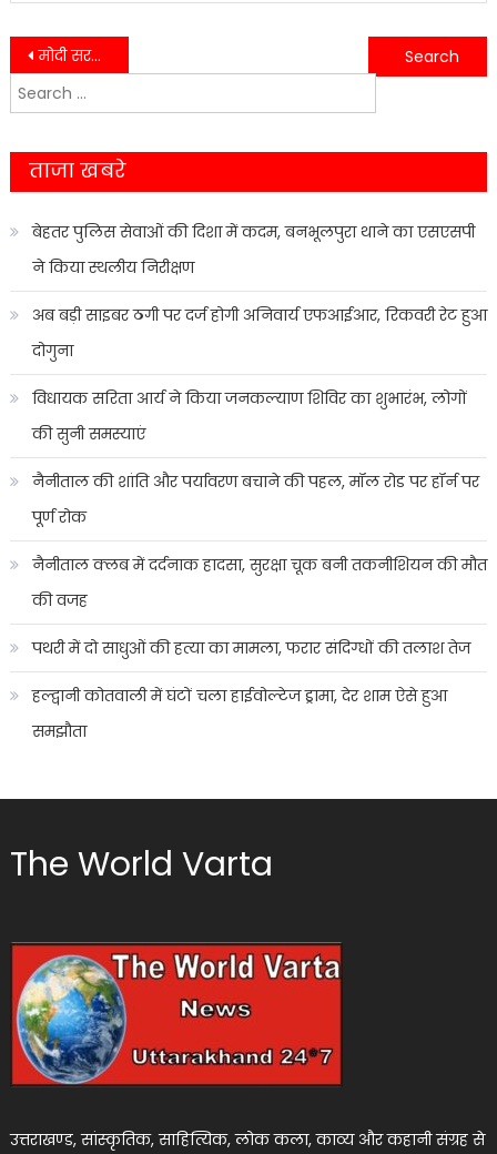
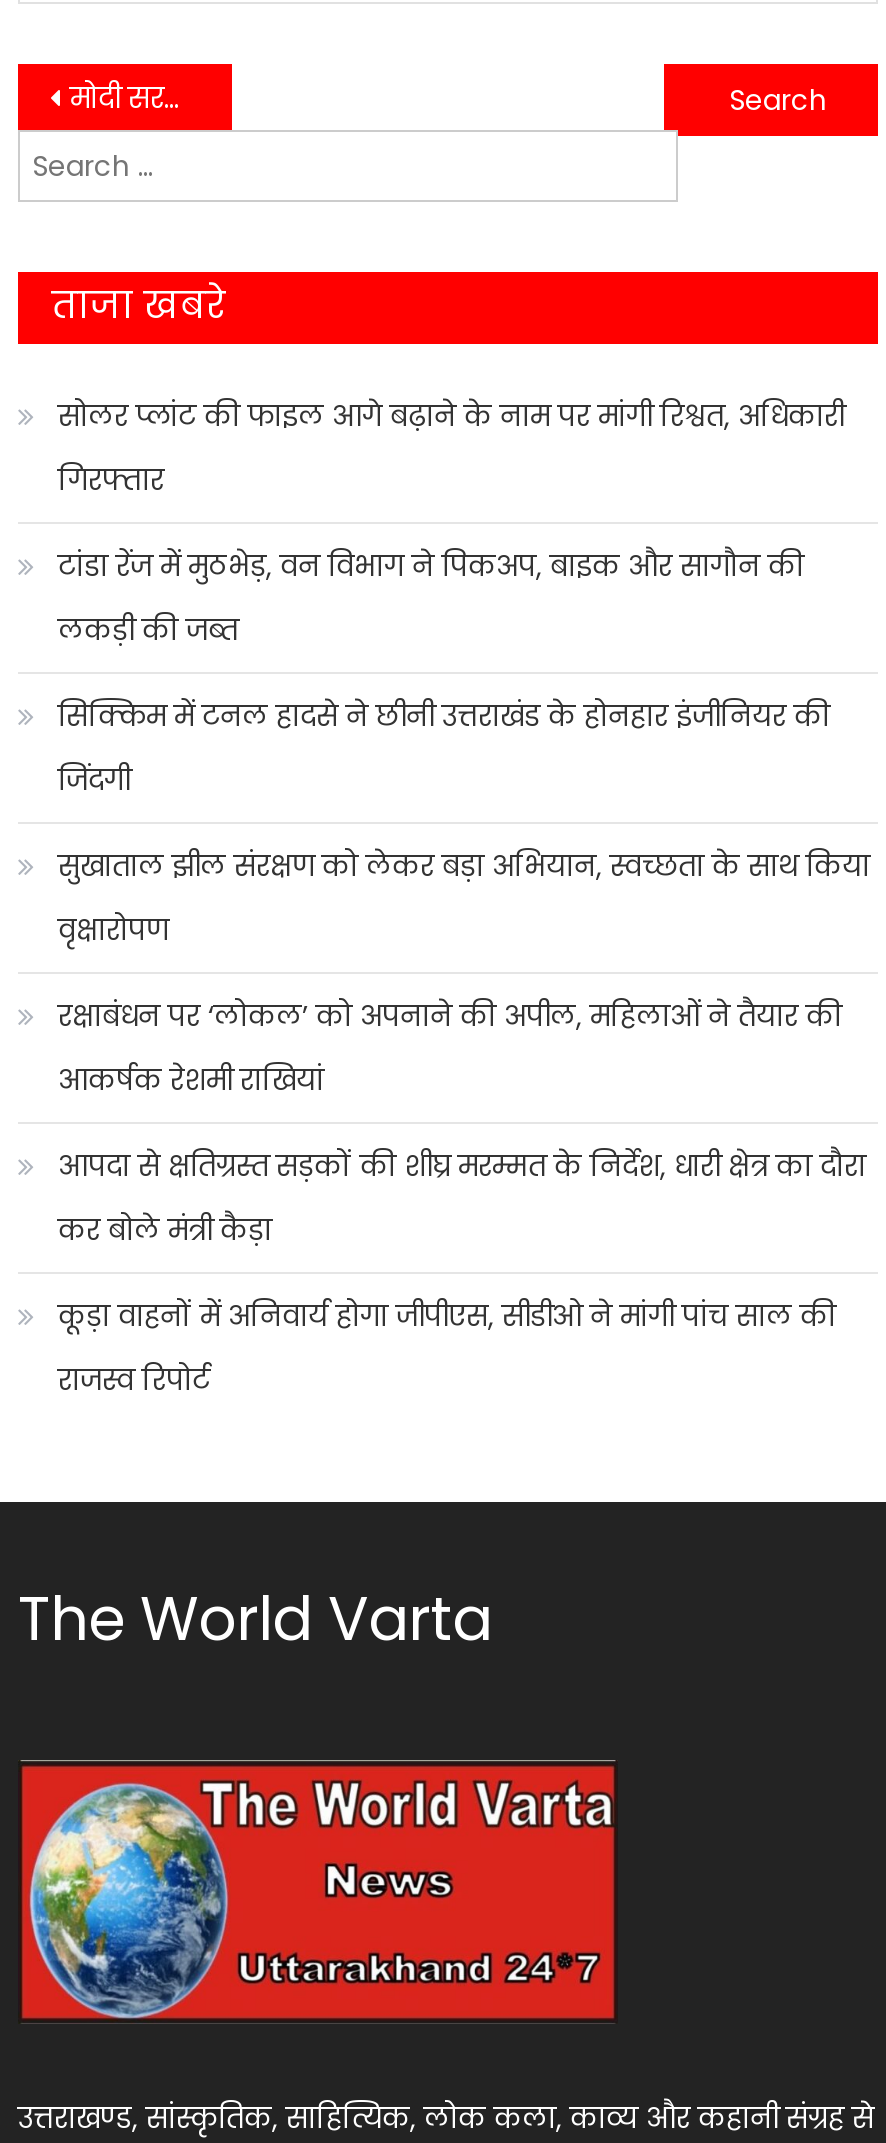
- बेहतर पुलिस सेवाओं की दिशा में कदम, बनभूलपुरा थाने का एसएसपी
- ने किया स्थलीय निरीक्षण
- अब बड़ी साइबर ठगी पर दर्ज होगी अनिवार्य एफआईआर, रिकवरी रेट हुआ
- दोगुना
- विधायक सरिता आर्य ने किया जनकल्याण शिविर का शुभारंभ, लोगों
- की सुनी समस्याएं
- नैनीताल की शांति और पर्यावरण बचाने की पहल, मॉल रोड पर हॉर्न पर
- पूर्ण रोक
- नैनीताल क्लब में दर्दनाक हादसा, सुरक्षा चूक बनी तकनीशियन की मौत
- की वजह
- पथरी में दो साधुओं की हत्या का मामला, फरार संदिग्धों की तलाश तेज
- हल्द्वानी कोतवाली में घंटों चला हाईवोल्टेज ड्रामा, देर शाम ऐसे हुआ
- समझौता
+ सोलर प्लांट की फाइल आगे बढ़ाने के नाम पर मांगी रिश्वत, अधिकारी
+ गिरफ्तार
+ टांडा रेंज में मुठभेड़, वन विभाग ने पिकअप, बाइक और सागौन की
+ लकड़ी की जब्त
+ सिक्किम में टनल हादसे ने छीनी उत्तराखंड के होनहार इंजीनियर की
+ जिंदगी
+ सुखाताल झील संरक्षण को लेकर बड़ा अभियान, स्वच्छता के साथ किया
+ वृक्षारोपण
+ रक्षाबंधन पर ‘लोकल’ को अपनाने की अपील, महिलाओं ने तैयार की
+ आकर्षक रेशमी राखियां
+ आपदा से क्षतिग्रस्त सड़कों की शीघ्र मरम्मत के निर्देश, धारी क्षेत्र का दौरा
+ कर बोले मंत्री कैड़ा
+ कूड़ा वाहनों में अनिवार्य होगा जीपीएस, सीडीओ ने मांगी पांच साल की
+ राजस्व रिपोर्ट
